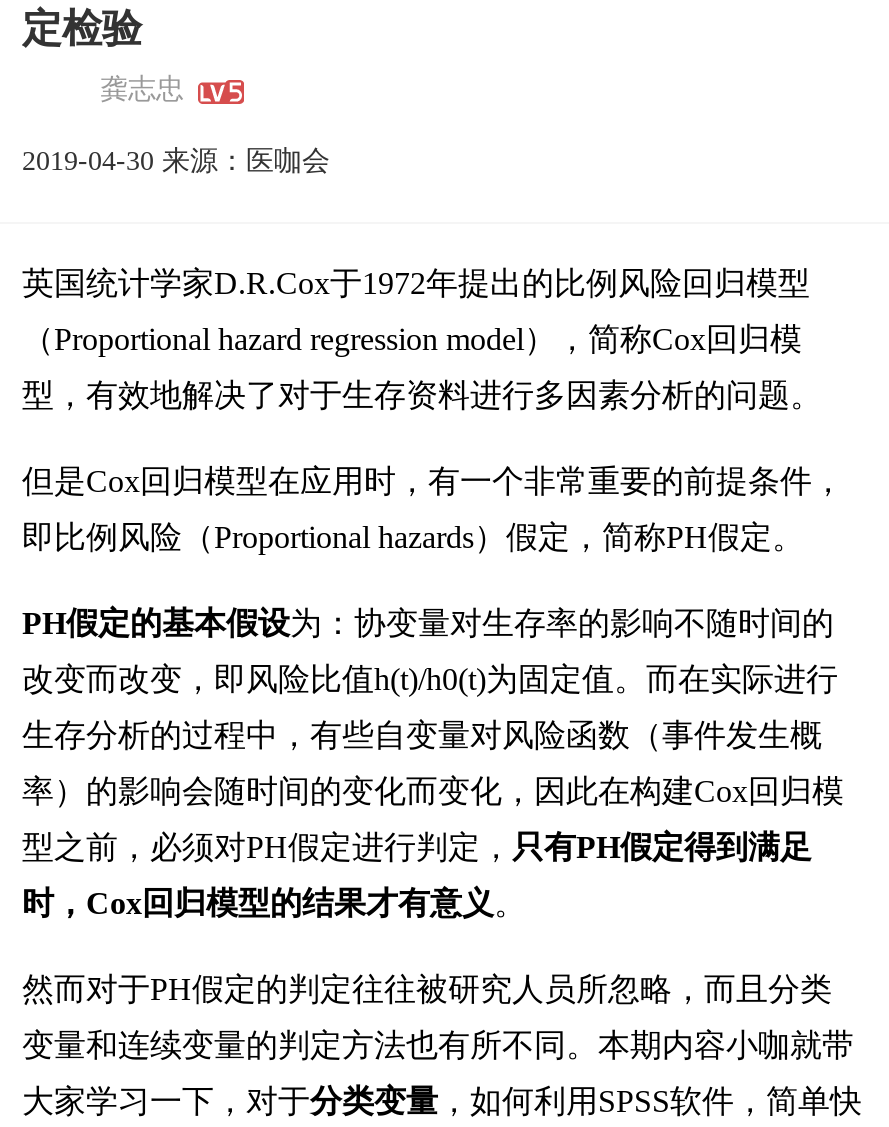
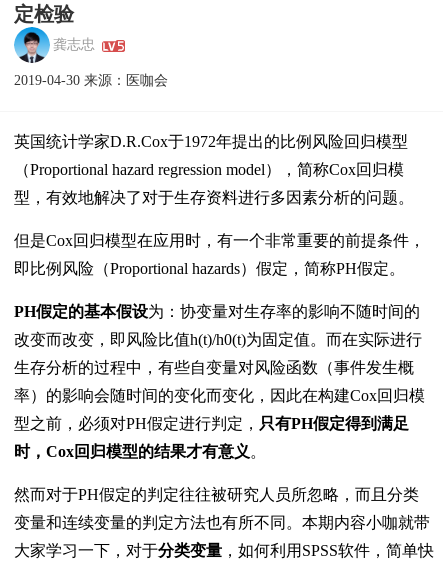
+ [image]
